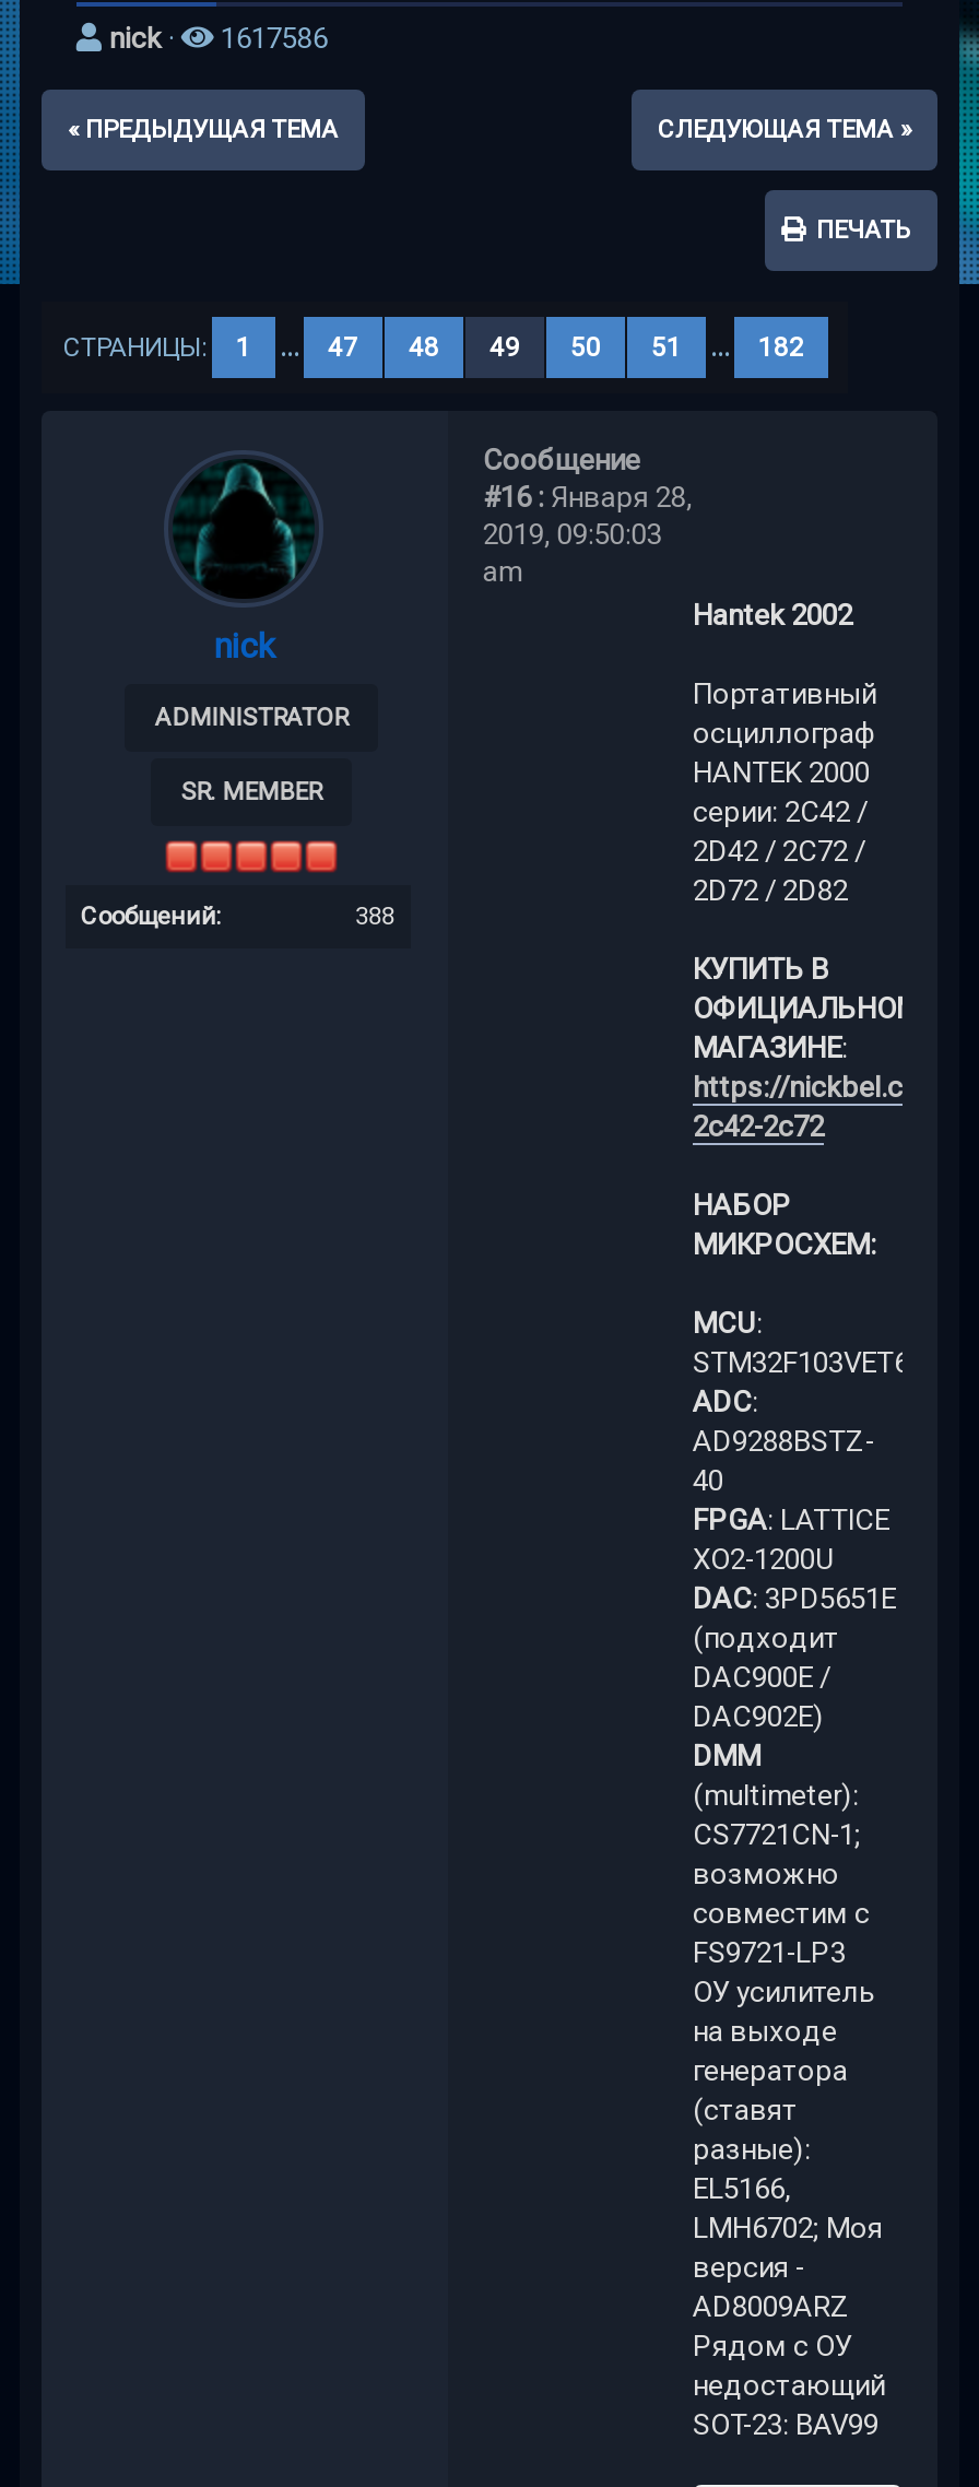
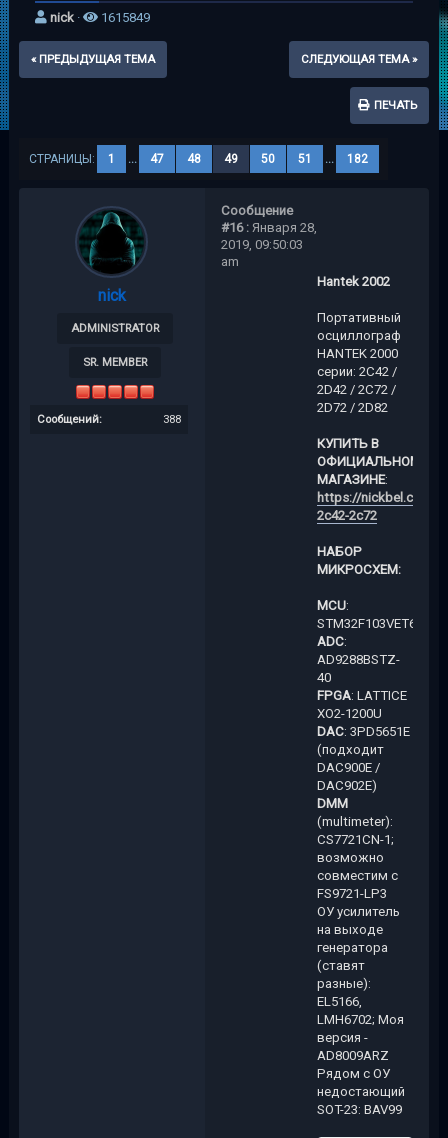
- nick · 1617586
+ nick · 1615849
